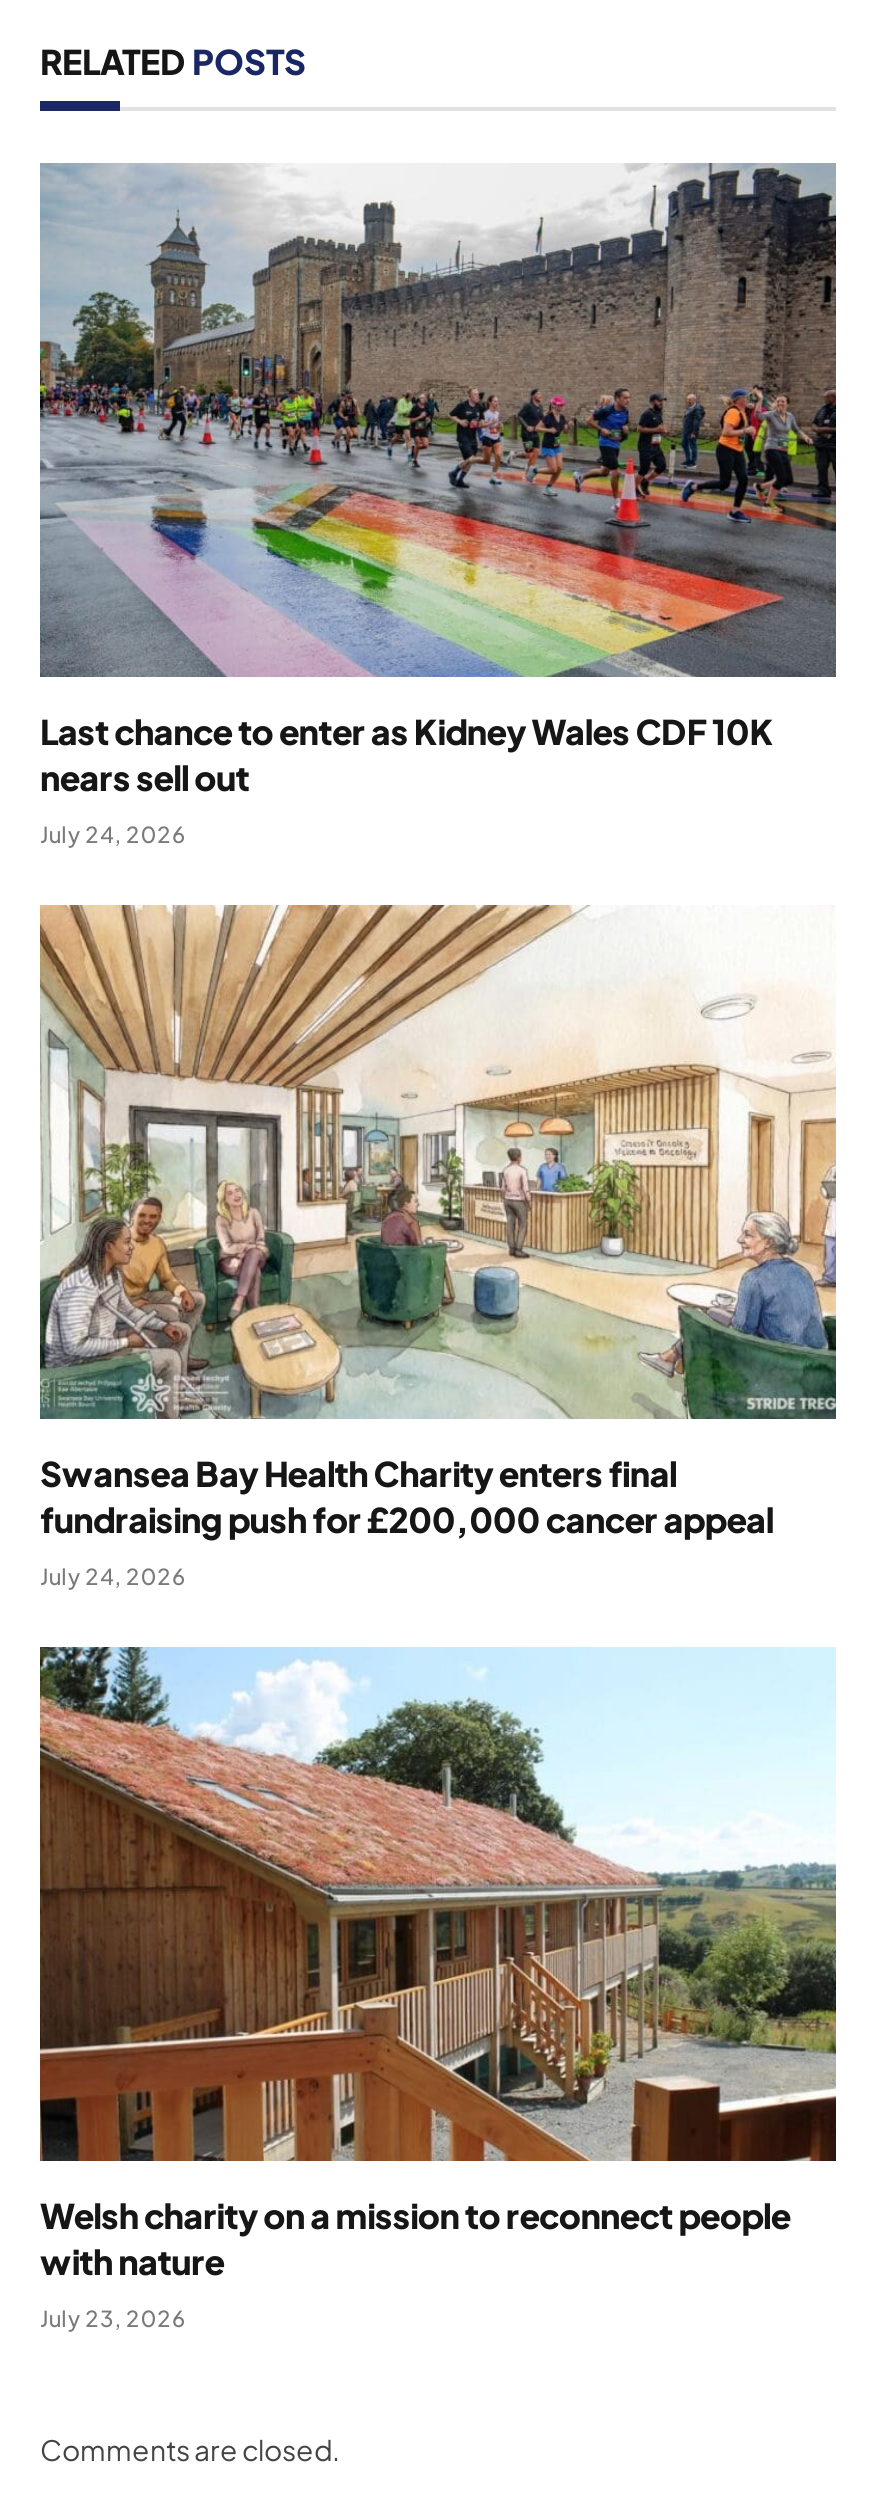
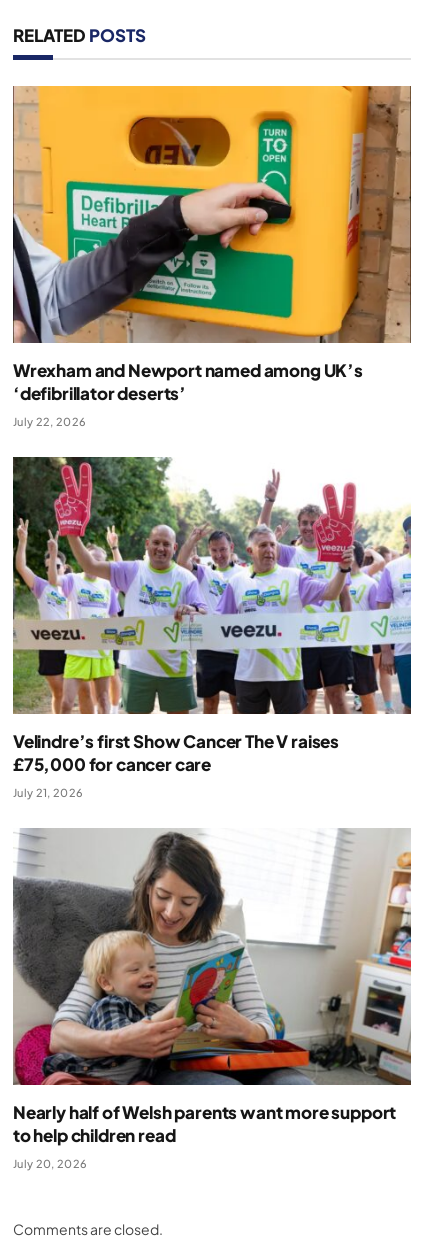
- [image]
- Last chance to enter as Kidney Wales CDF 10K
- nears sell out
+ [image]
+ Wrexham and Newport named among UK’s
+ ‘defibrillator deserts’

- July 24, 2026
+ July 22, 2026

- [image]
- Swansea Bay Health Charity enters final
- fundraising push for £200,000 cancer appeal
+ [image]
+ Velindre’s first Show Cancer The V raises
+ £75,000 for cancer care

- July 24, 2026
+ July 21, 2026

- [image]
- Welsh charity on a mission to reconnect people
- with nature
+ [image]
+ Nearly half of Welsh parents want more support
+ to help children read

- July 23, 2026
+ July 20, 2026
